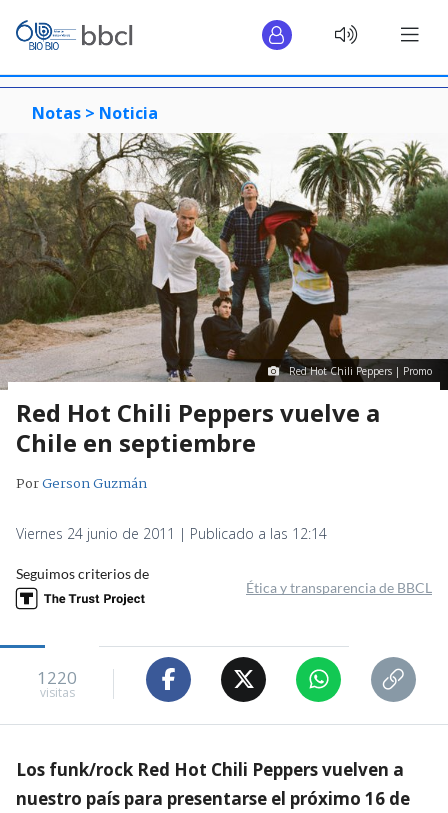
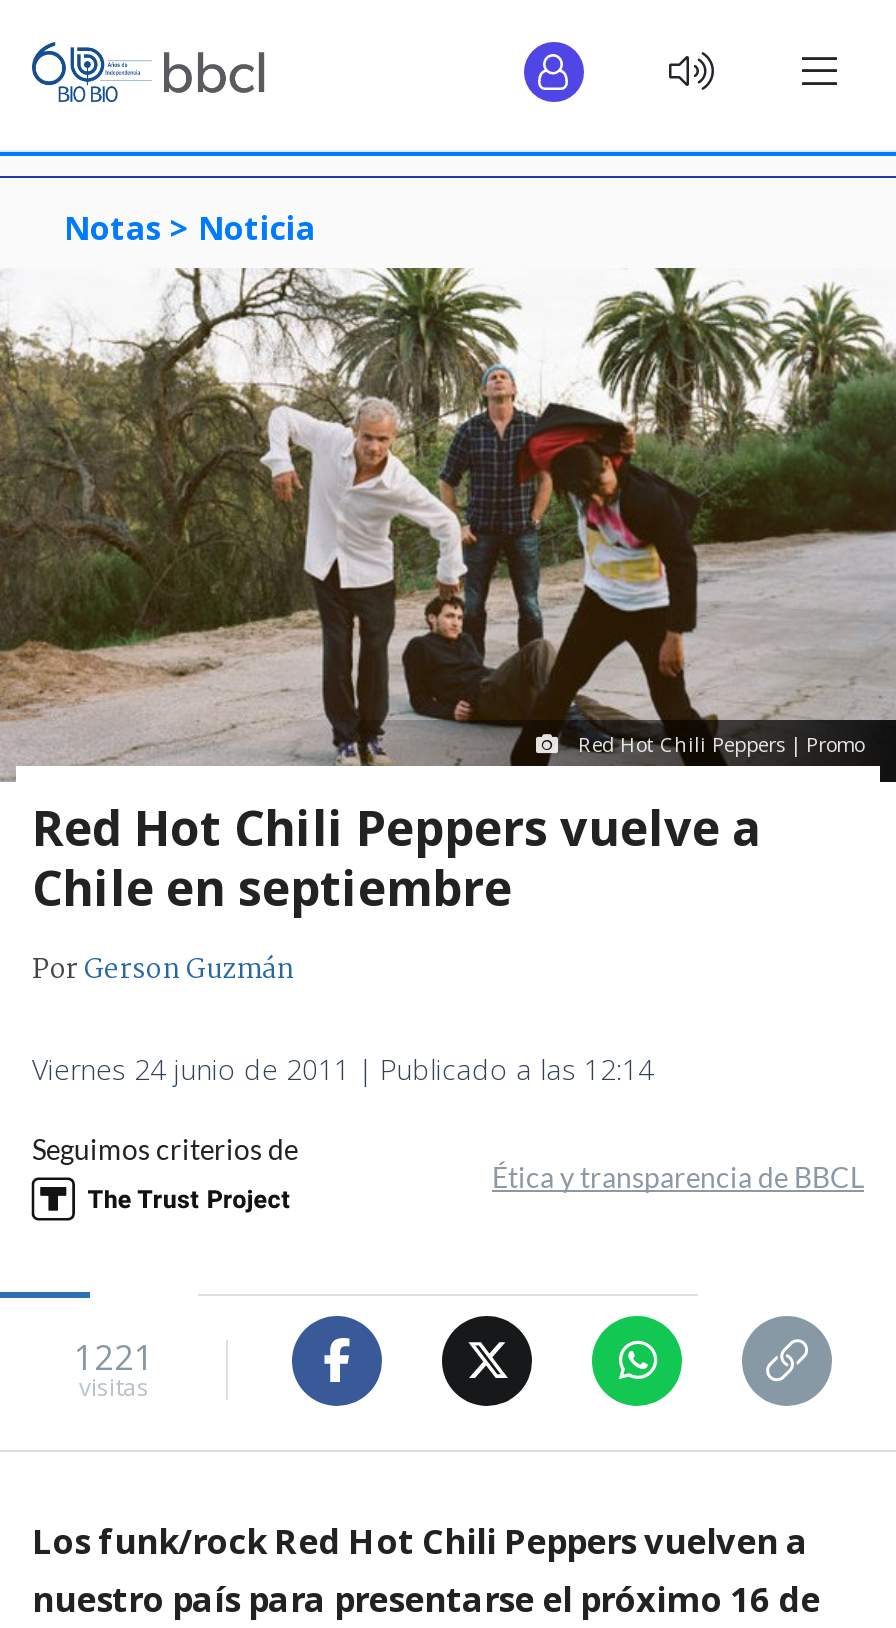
- 1220
+ 1221
